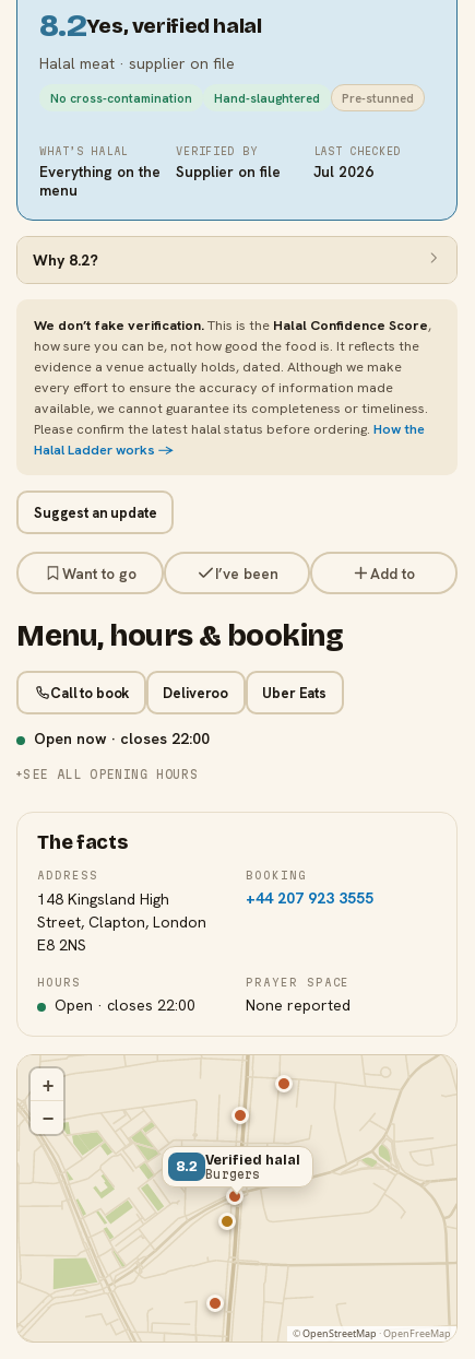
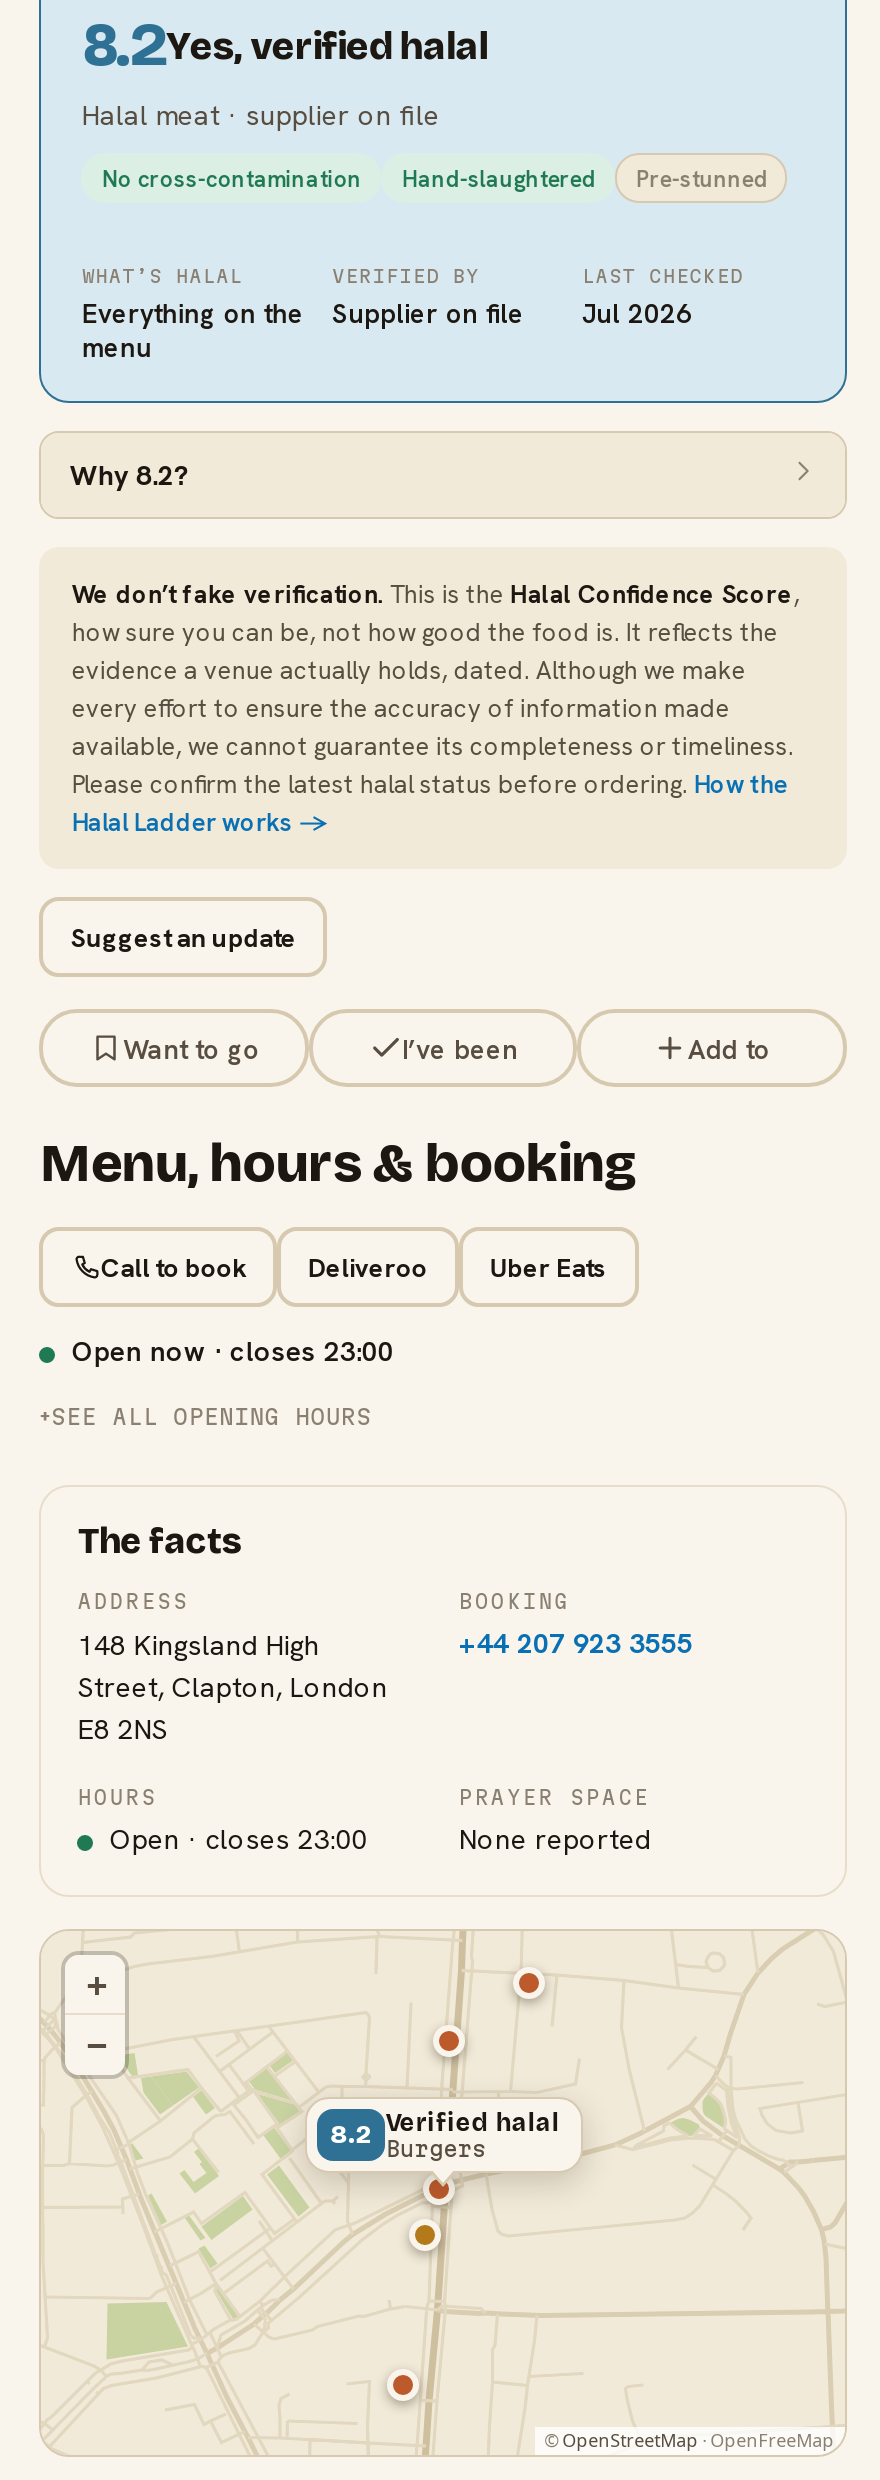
- Open now · closes 22:00
+ Open now · closes 23:00

- Open · closes 22:00
+ Open · closes 23:00
